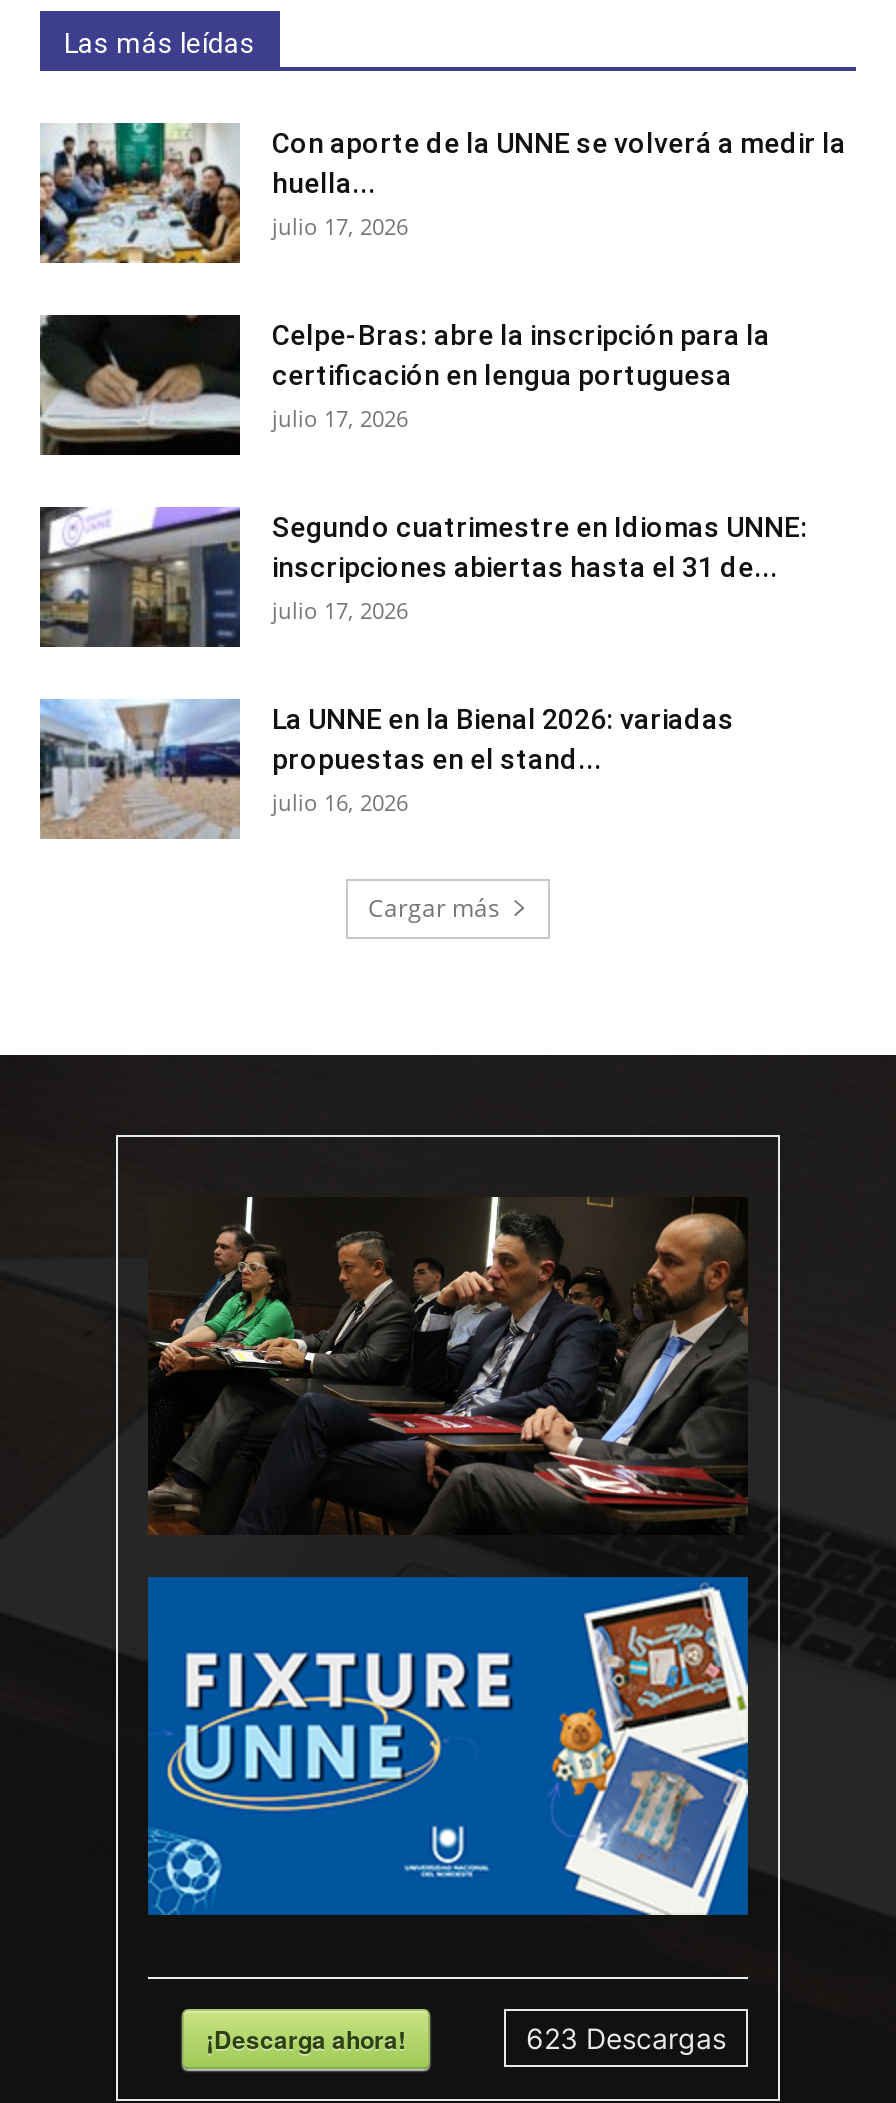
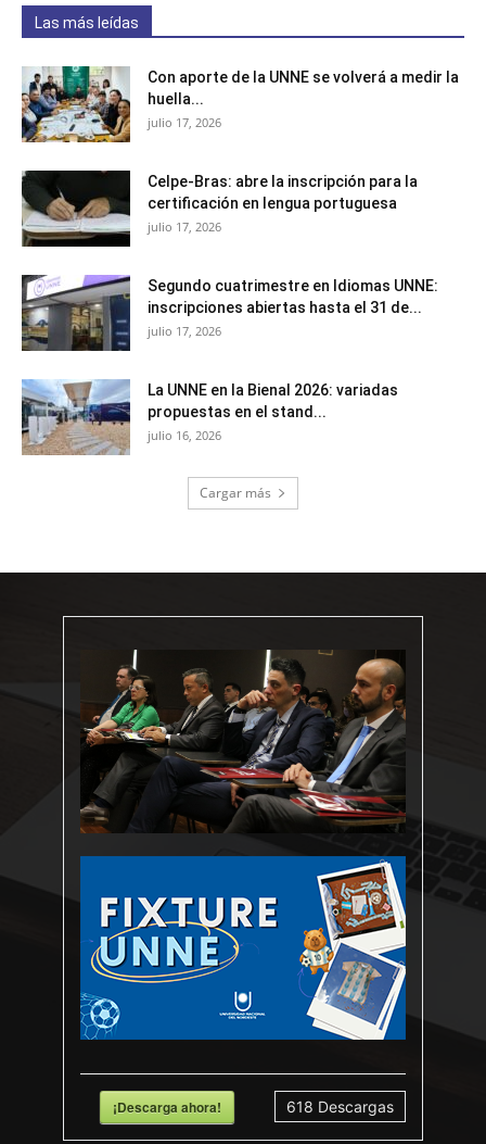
- 623 Descargas
+ 618 Descargas
